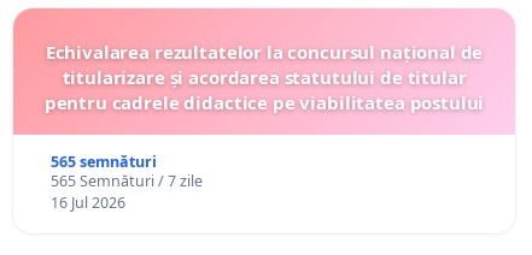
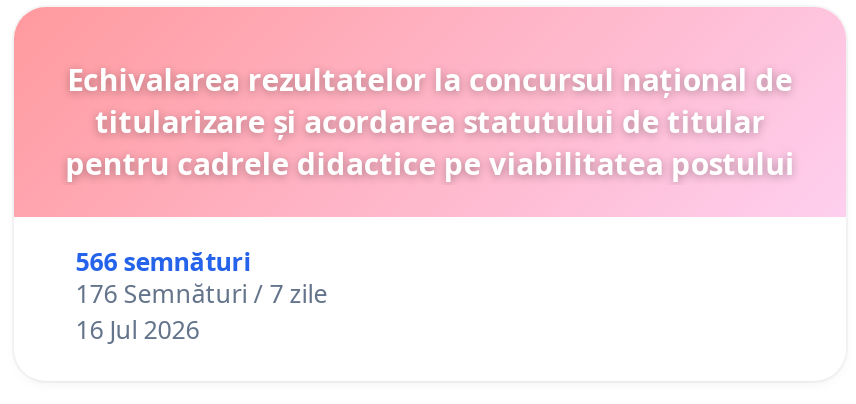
- 565 semnături
+ 566 semnături

- 565 Semnături / 7 zile
+ 176 Semnături / 7 zile
